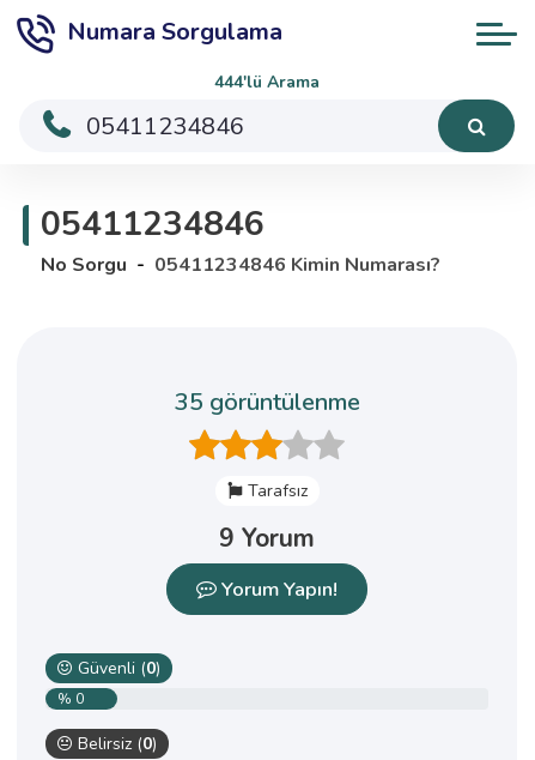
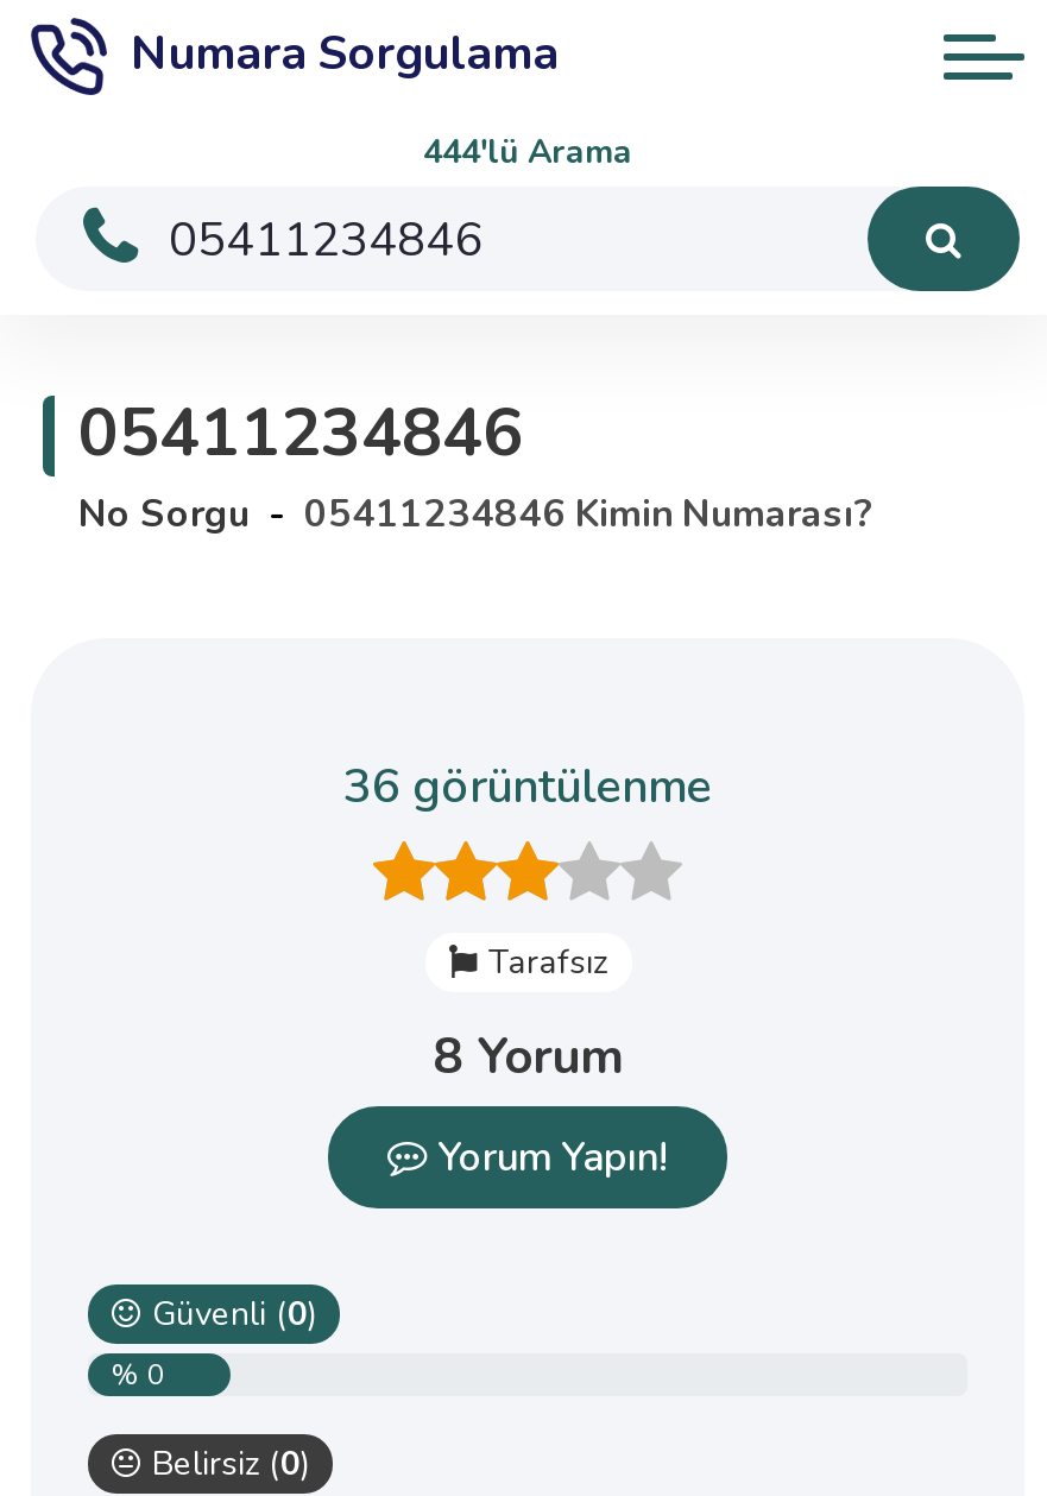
- 35 görüntülenme
+ 36 görüntülenme

- 9 Yorum
+ 8 Yorum
